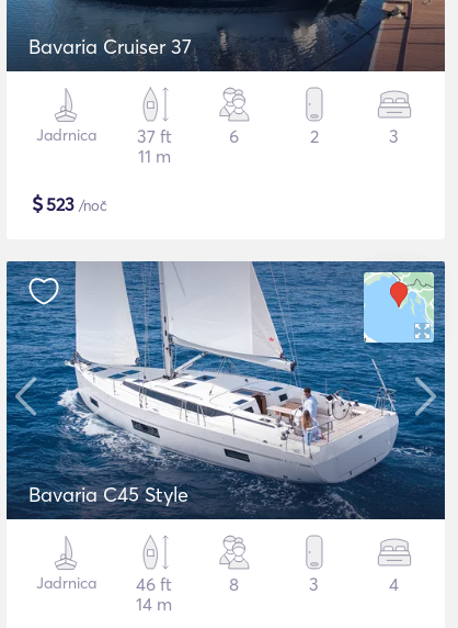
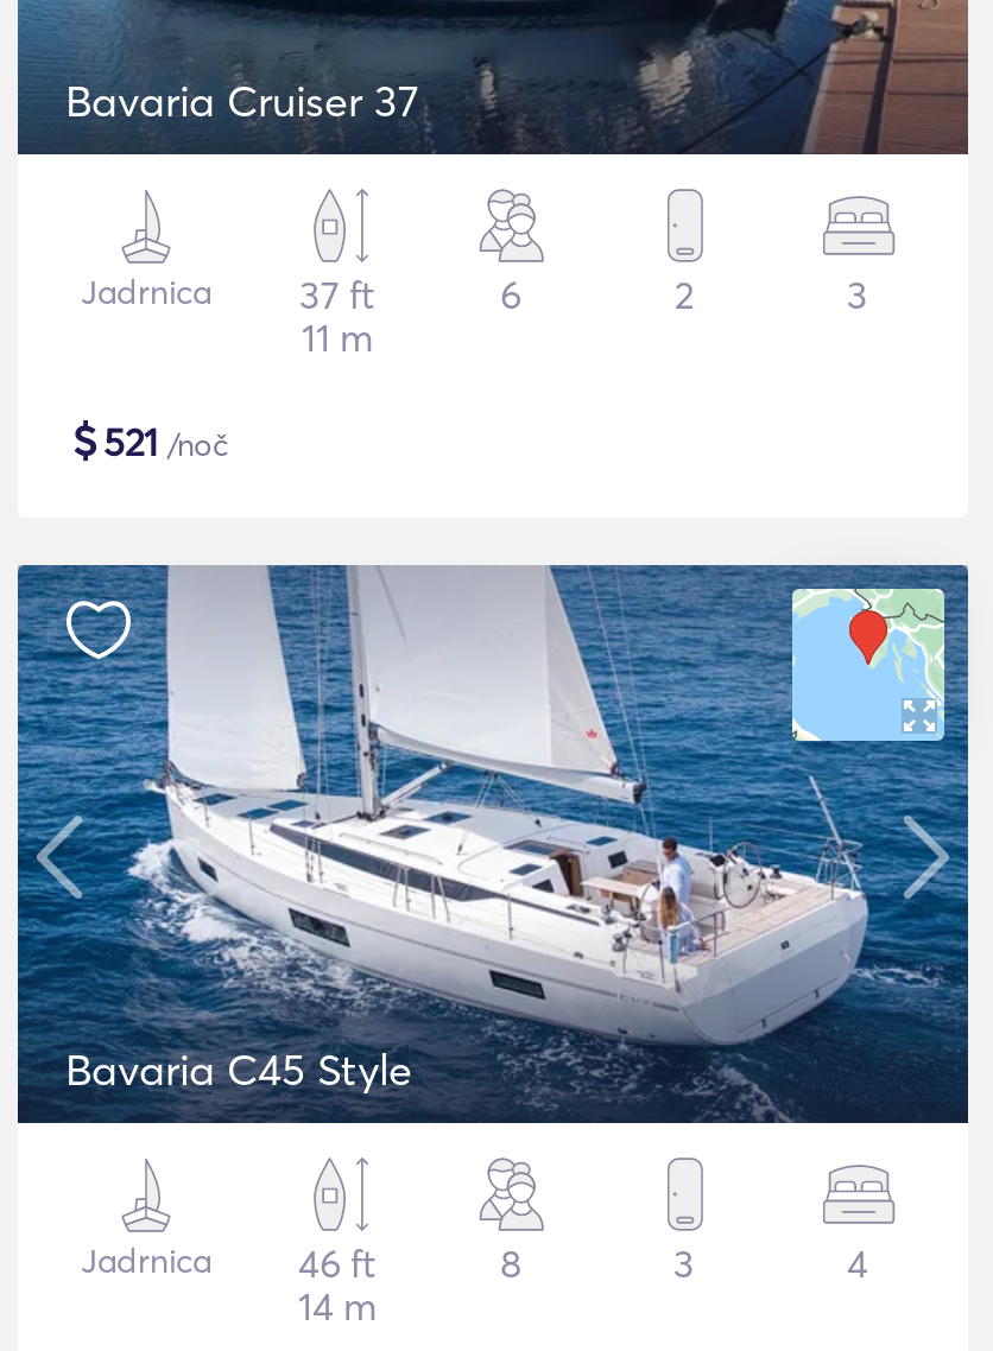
- $523 /noč
+ $521 /noč
